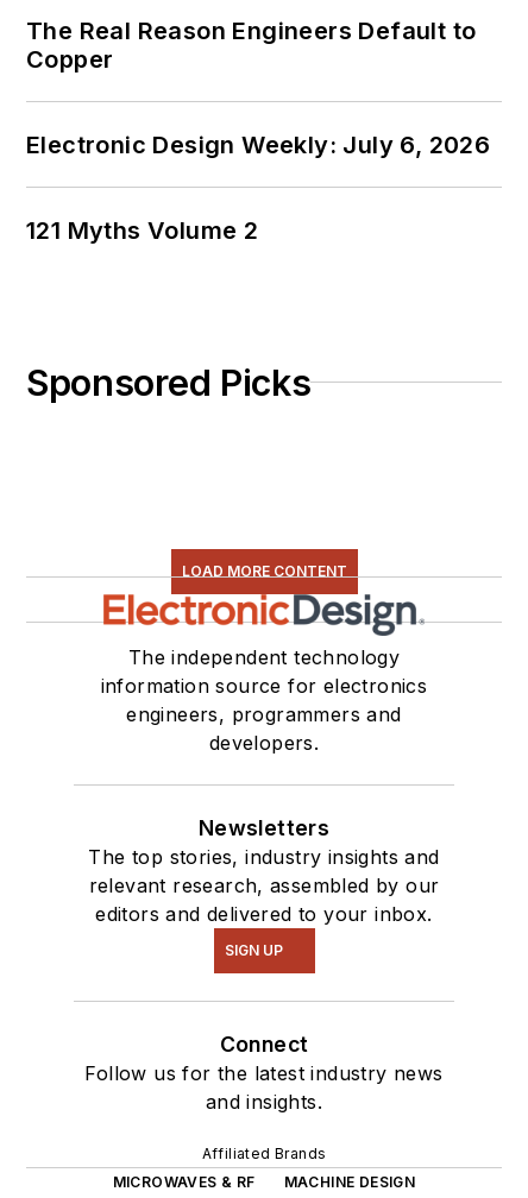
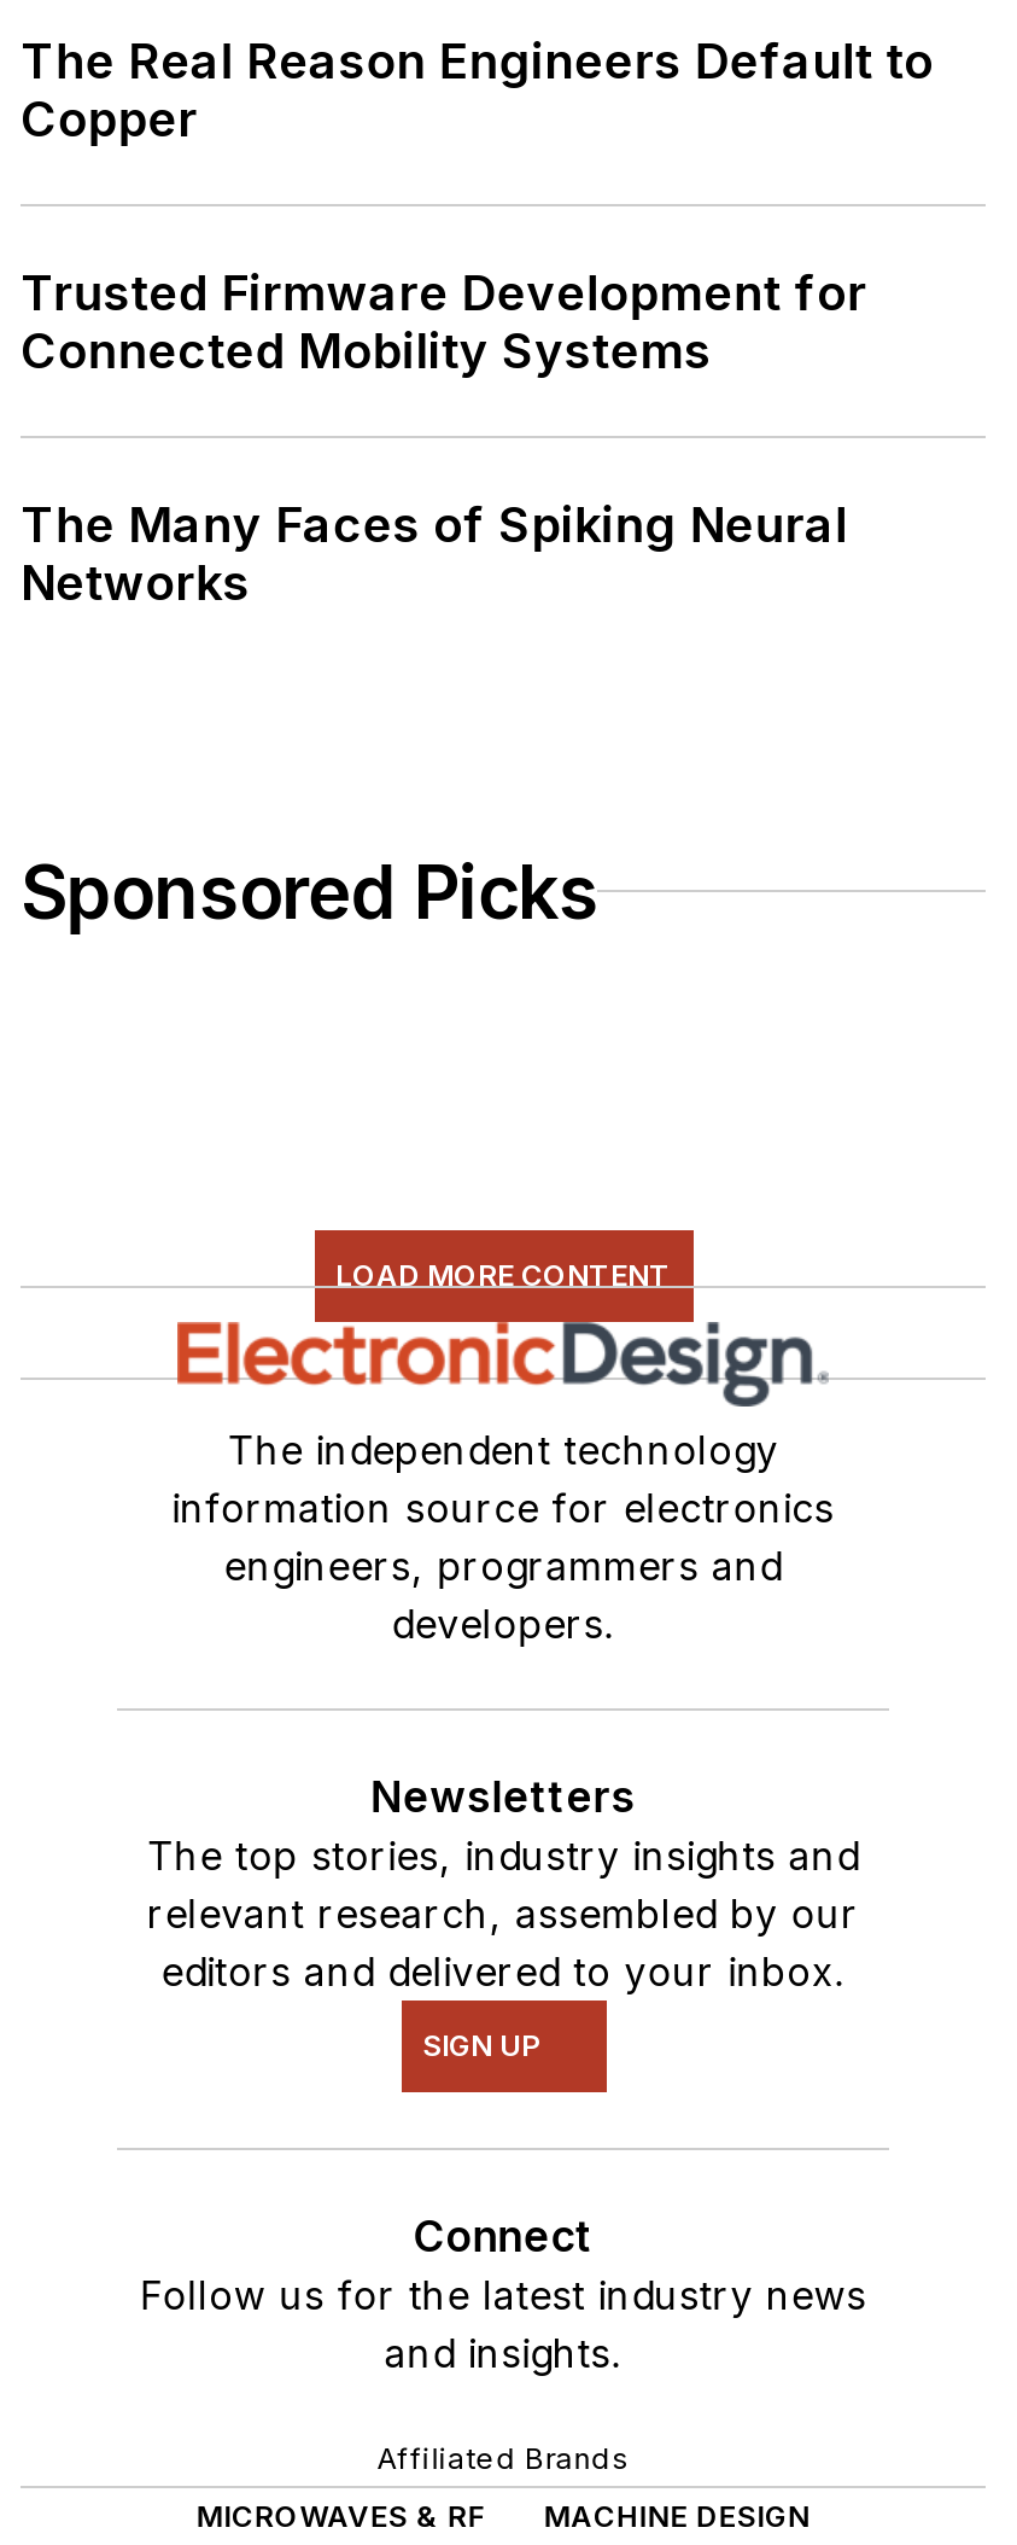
- Electronic Design Weekly: July 6, 2026
+ Trusted Firmware Development for
+ Connected Mobility Systems

- 121 Myths Volume 2
+ The Many Faces of Spiking Neural
+ Networks
